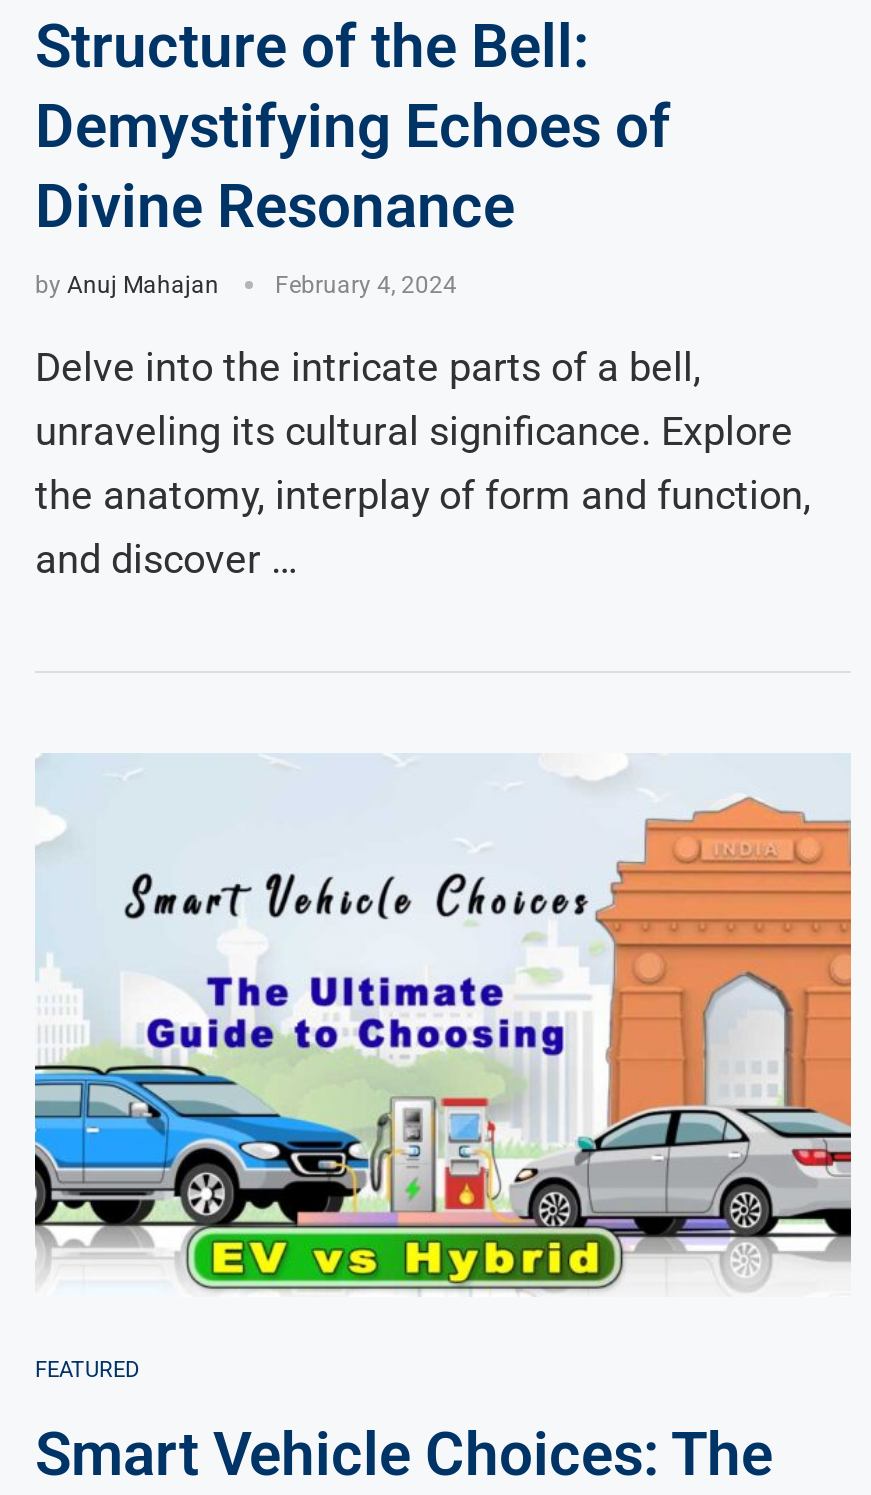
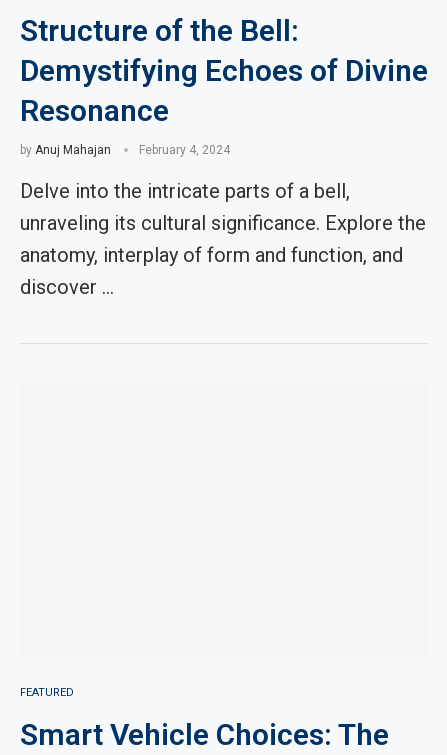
- [image]
